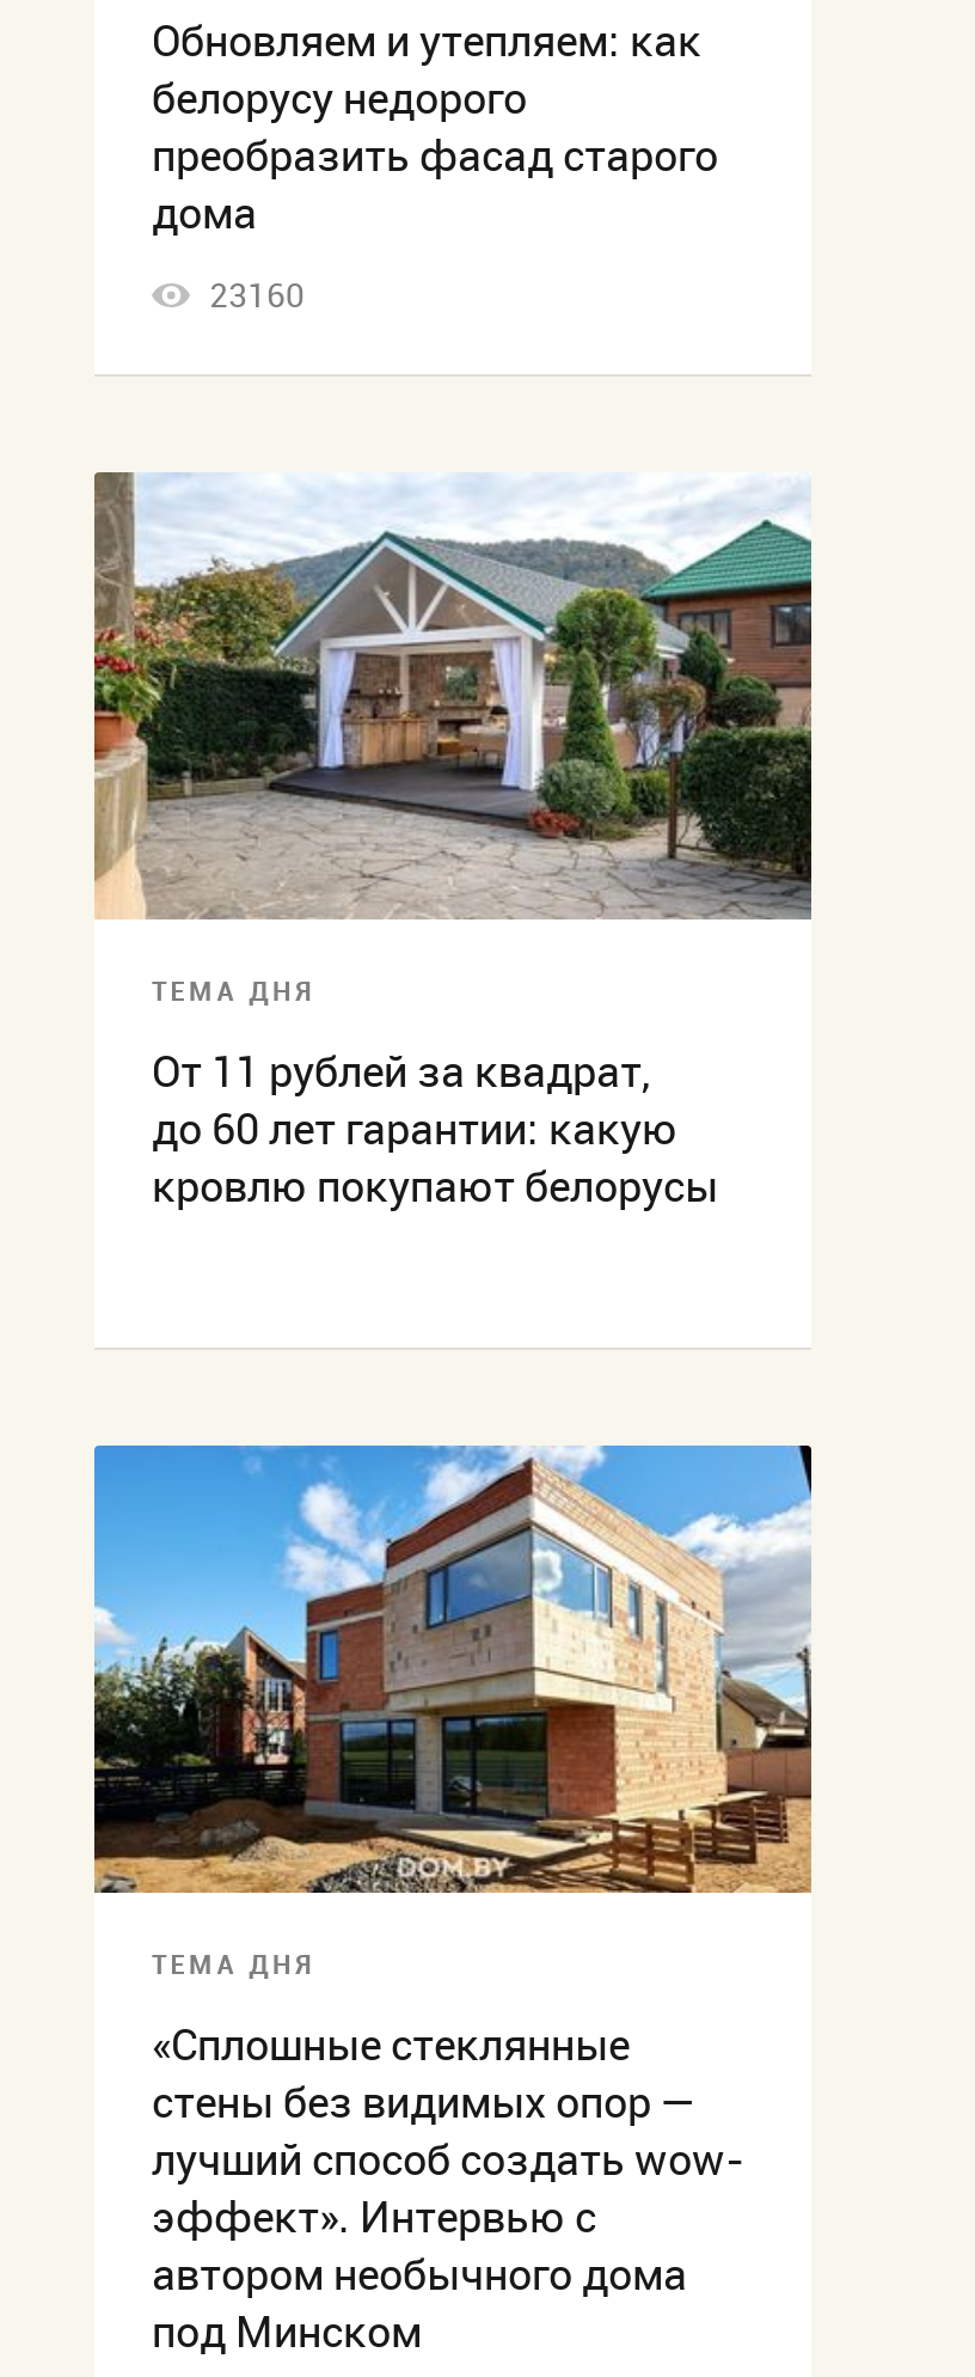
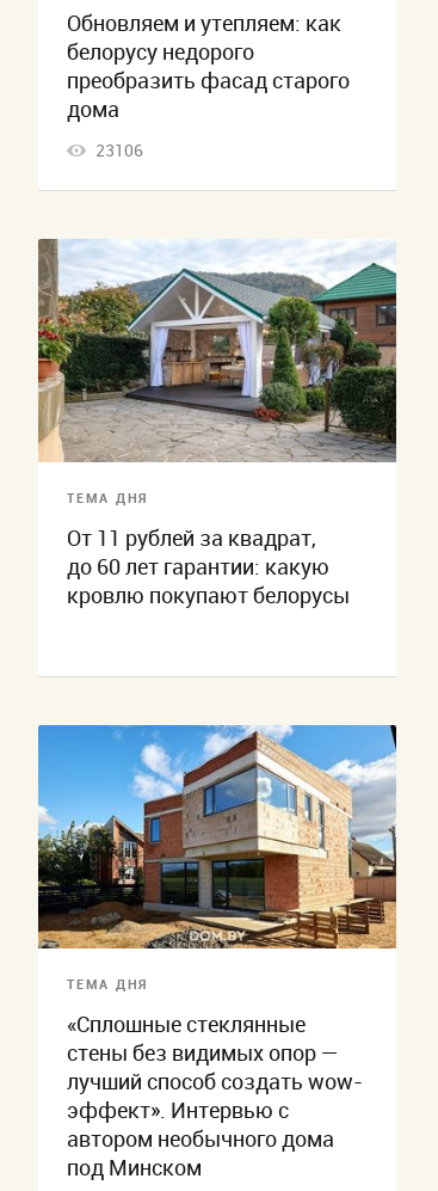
- 23160
+ 23106
